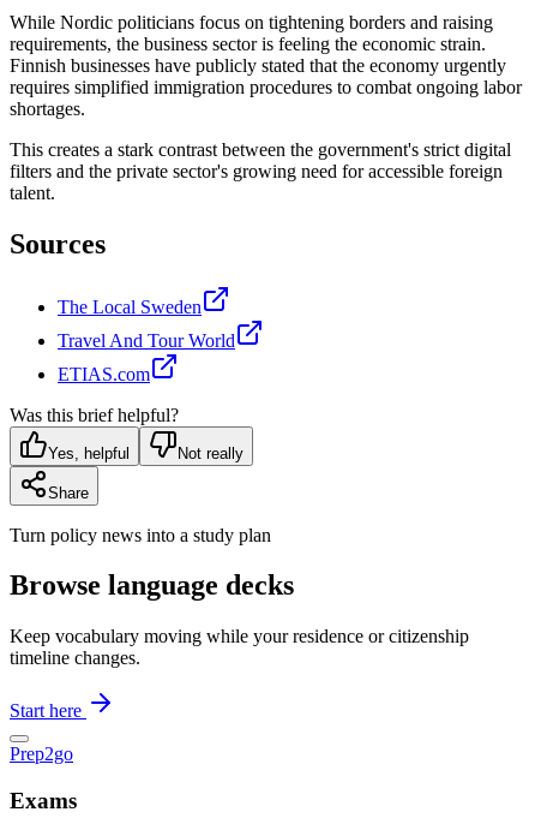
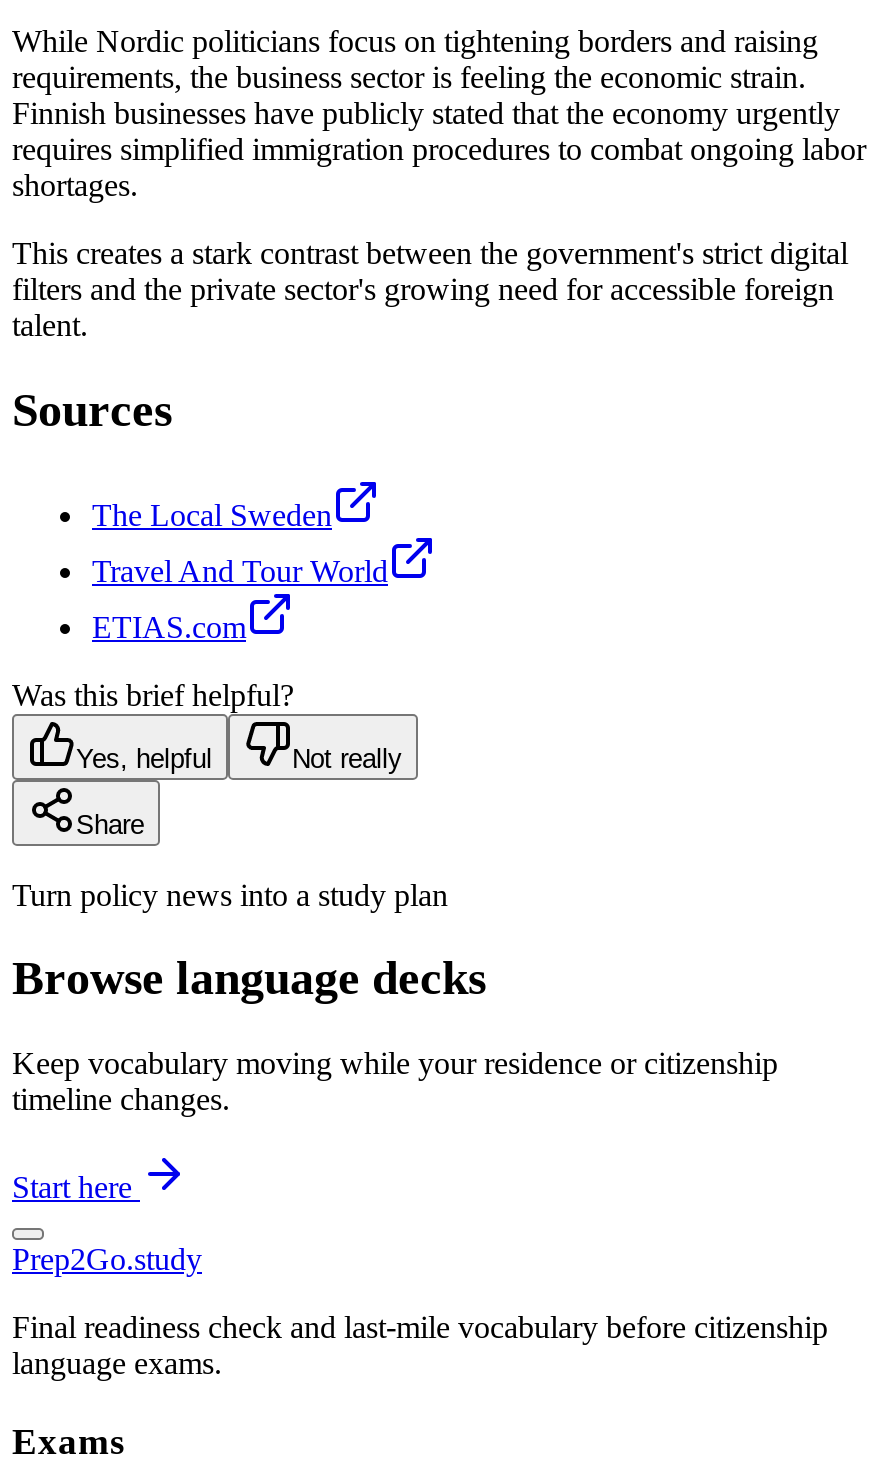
- Prep2go
+ Prep2Go.study
+ Final readiness check and last-mile vocabulary before citizenship
+ language exams.
